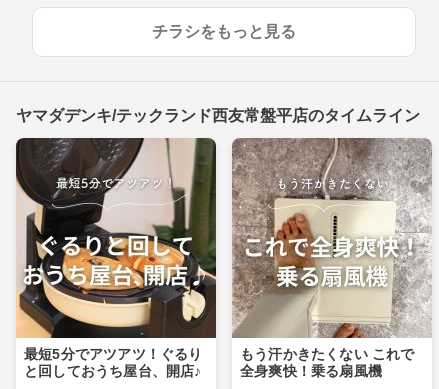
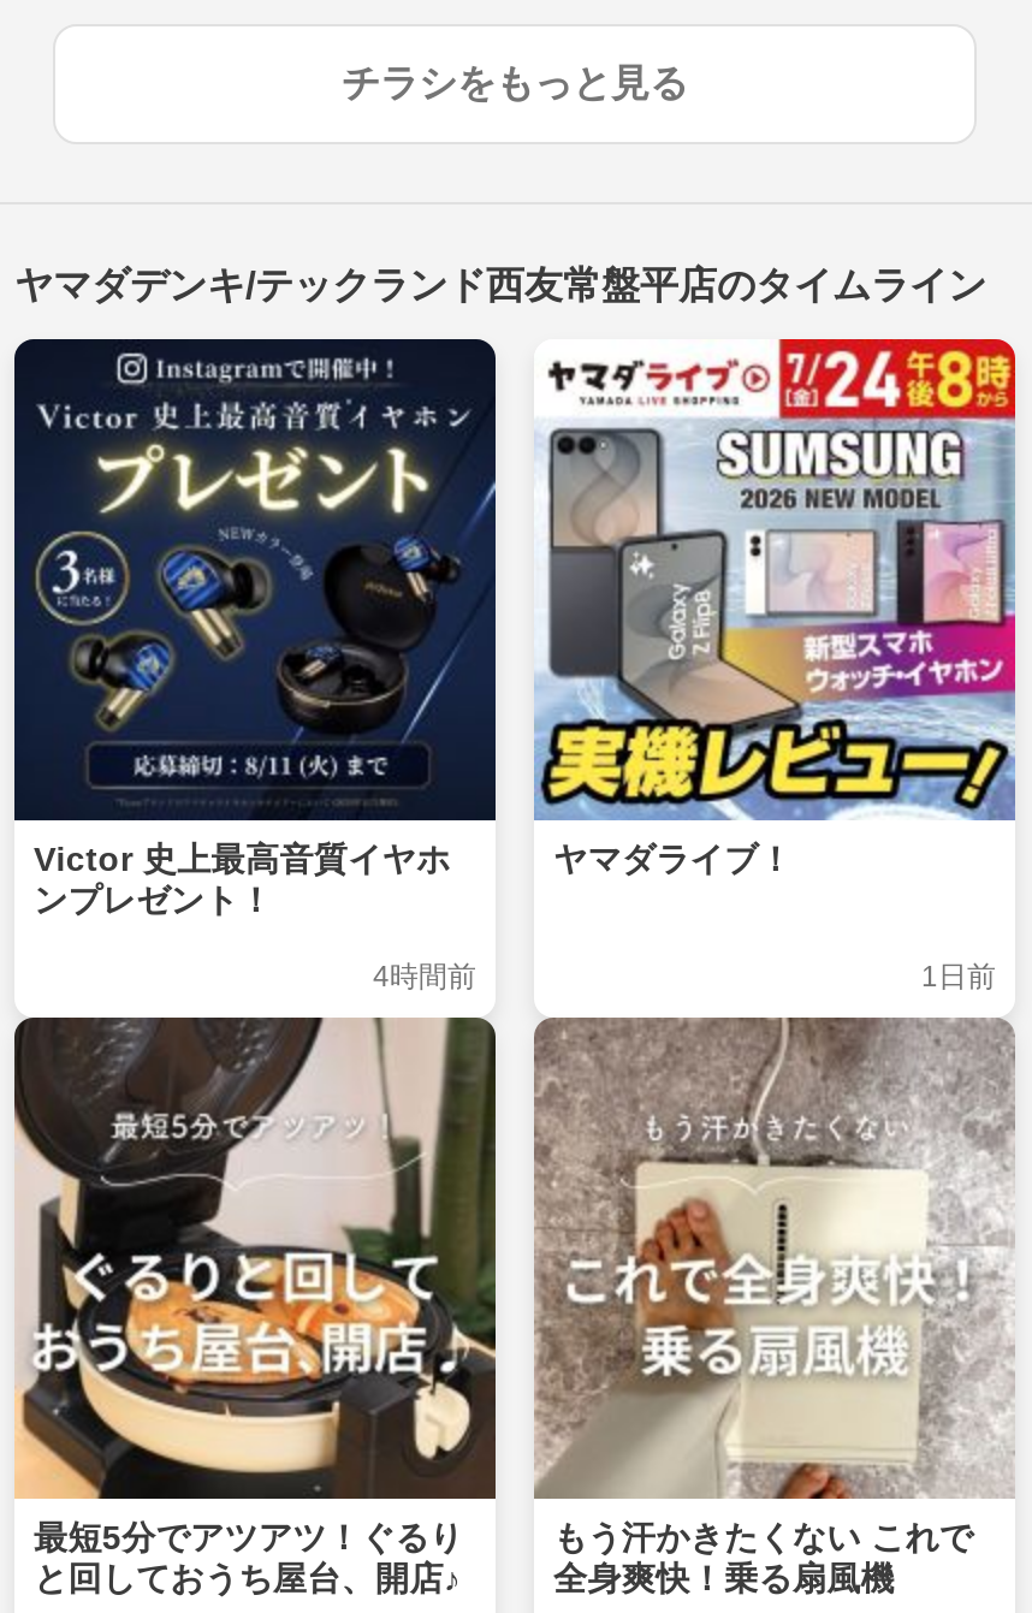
+ [image]
+ Victor 史上最高音質イヤホ
+ ンプレゼント！
+ 4時間前

+ [image]
+ ヤマダライブ！
+ 1日前
